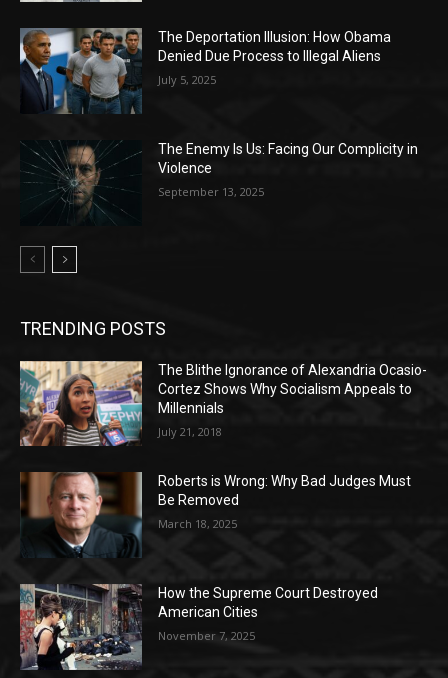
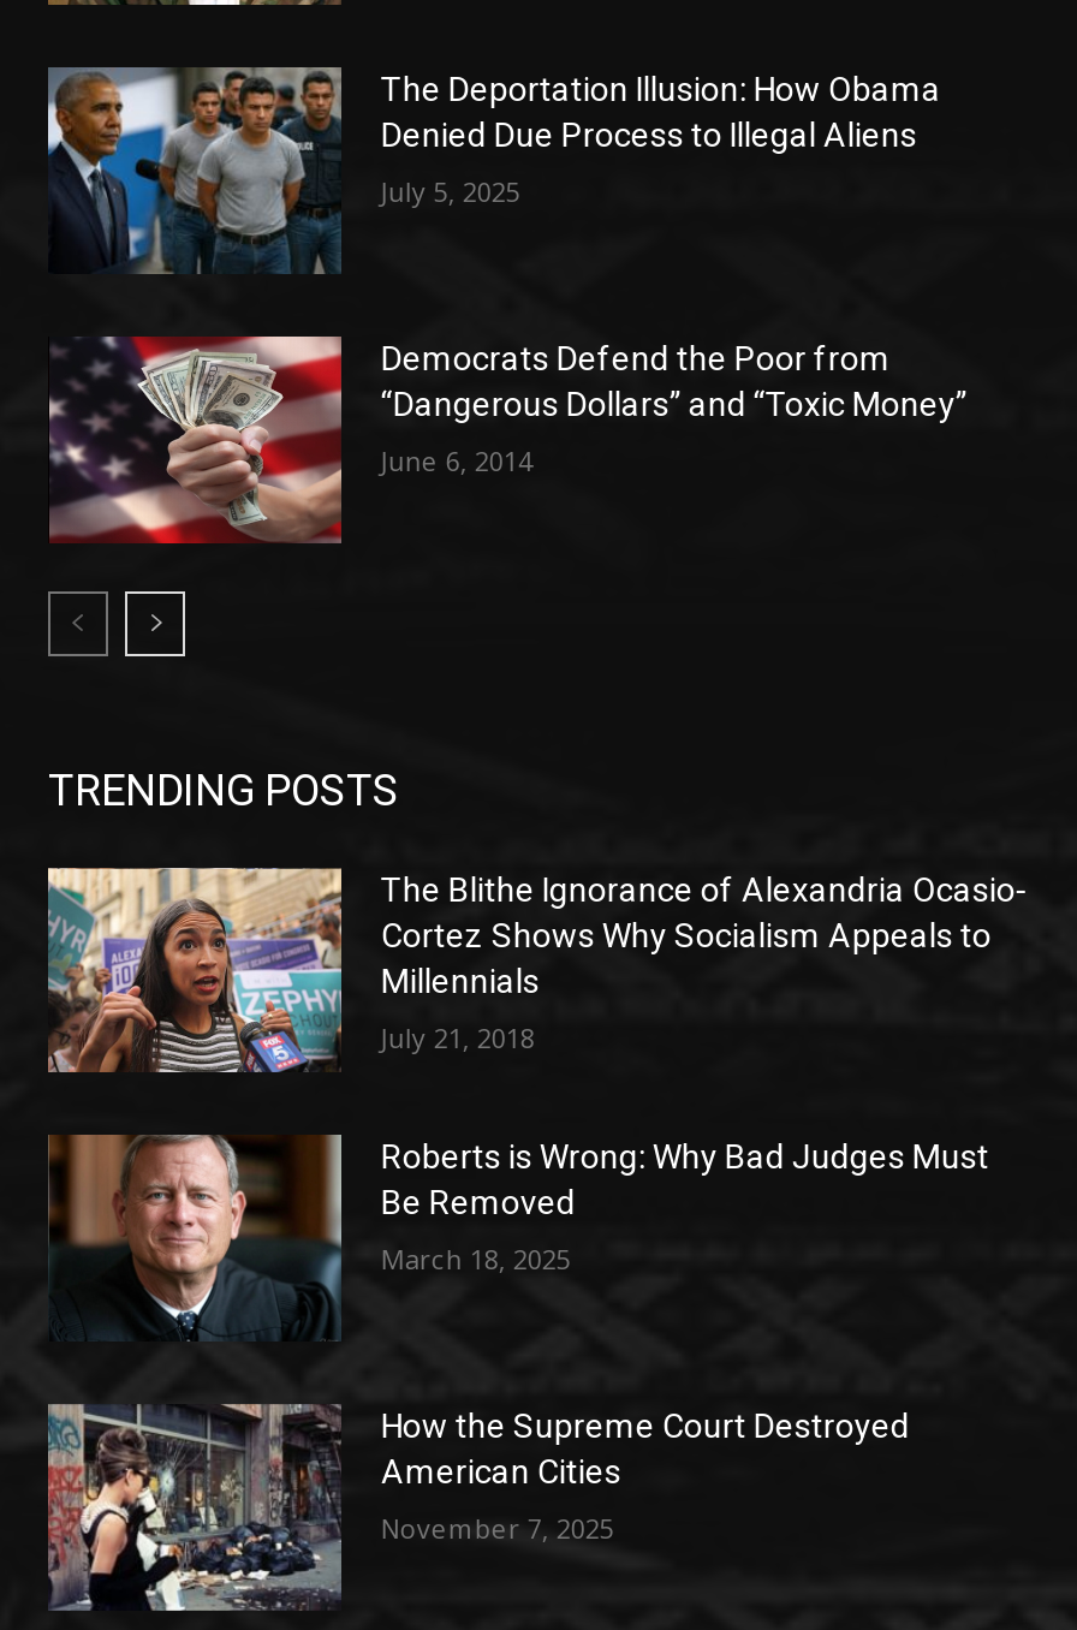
- [image]
- The Enemy Is Us: Facing Our Complicity in
- Violence
+ [image]
+ Democrats Defend the Poor from
+ “Dangerous Dollars” and “Toxic Money”

- September 13, 2025
+ June 6, 2014
